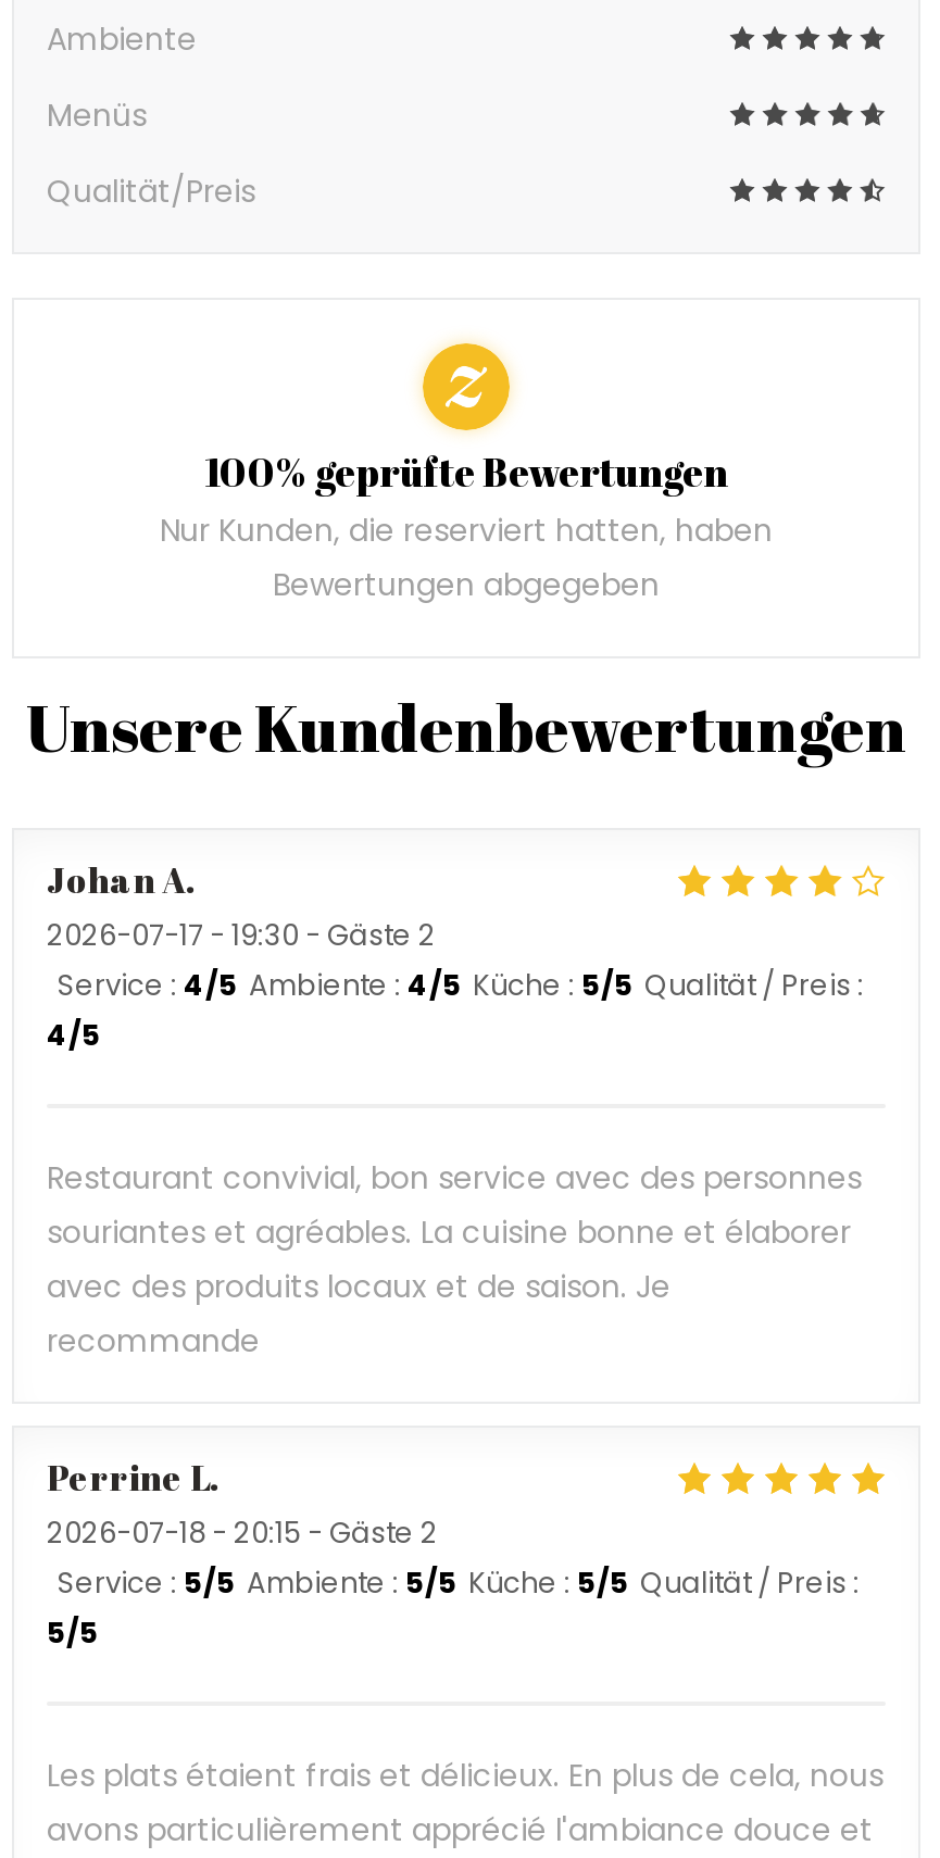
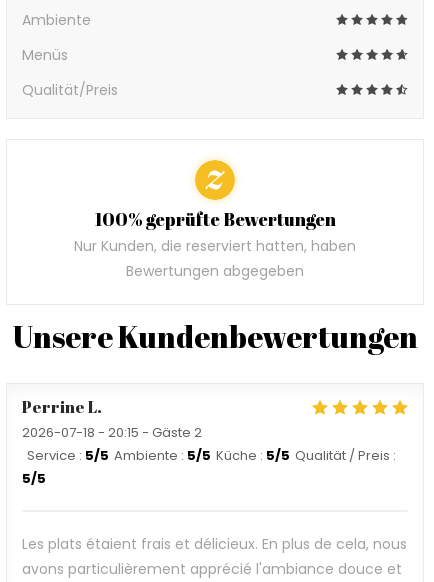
- Johan A
- 2026-07-17 - 19:30 - Gäste 2
- Service: 4/5 Ambiente: 4/5 Küche: 5/5 Qualität / Preis:
- 4/5
- Restaurant convivial, bon service avec des personnes
- souriantes et agréables. La cuisine bonne et élaborer
- avec des produits locaux et de saison. Je
- recommande
